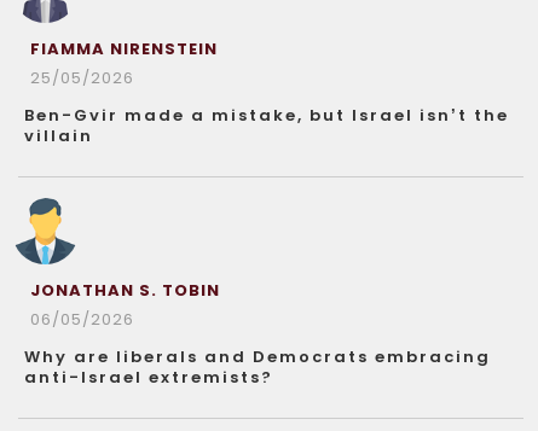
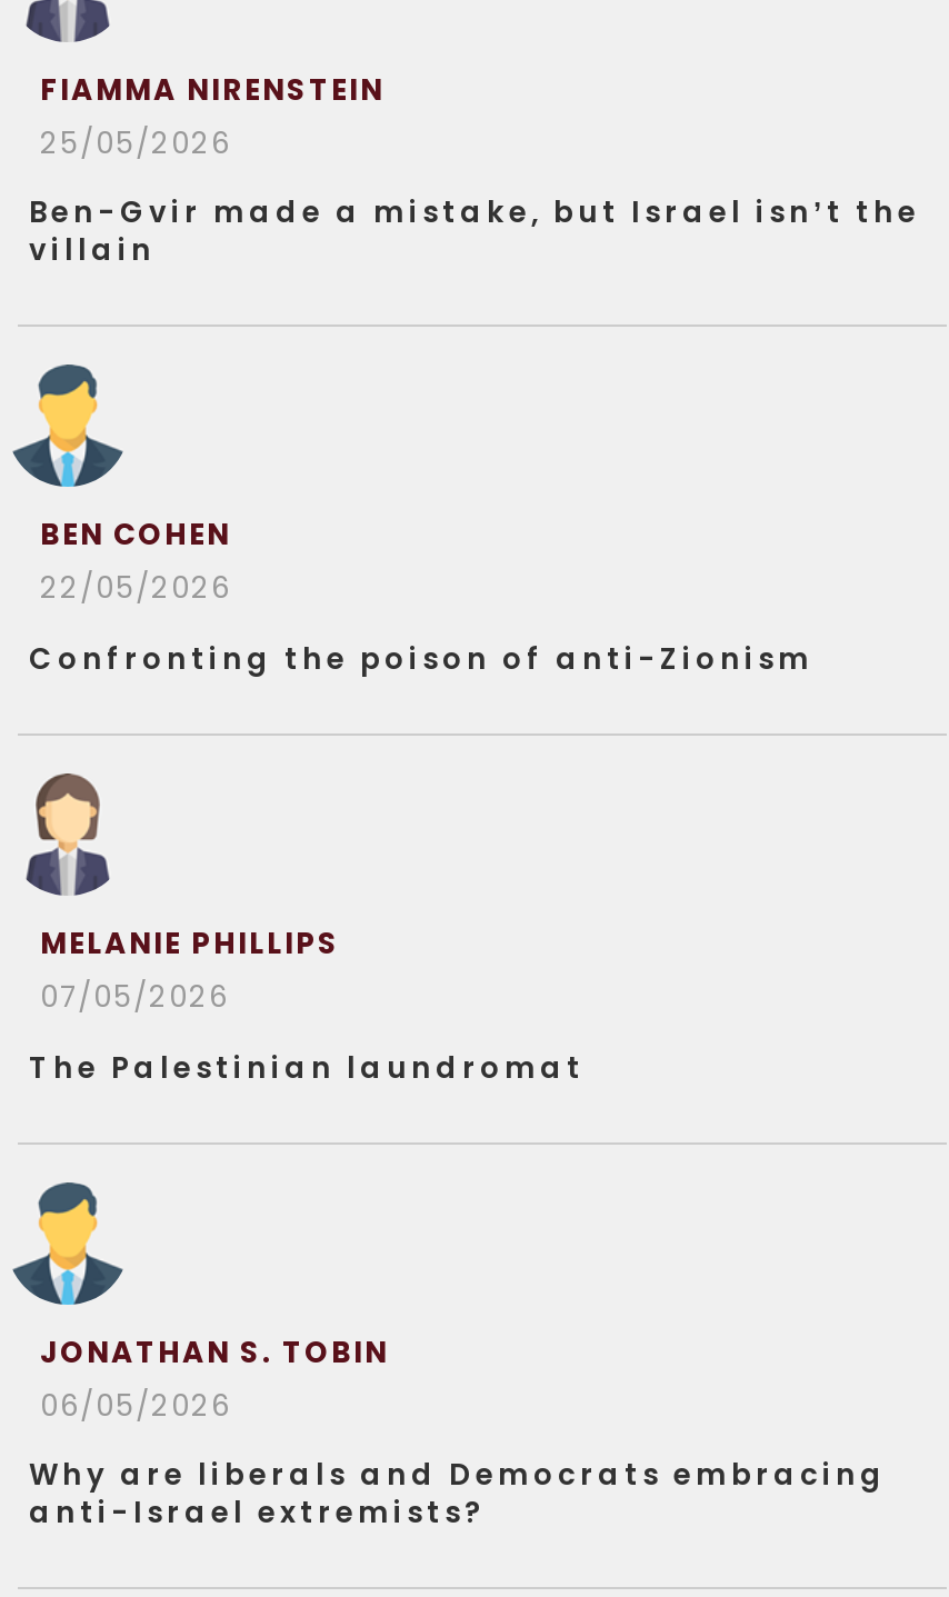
+ [image]
+ MELANIE PHILLIPS
+ 07/05/2026
+ The Palestinian laundromat

+ BEN COHEN
+ 22/05/2026
+ Confronting the poison of anti-Zionism
